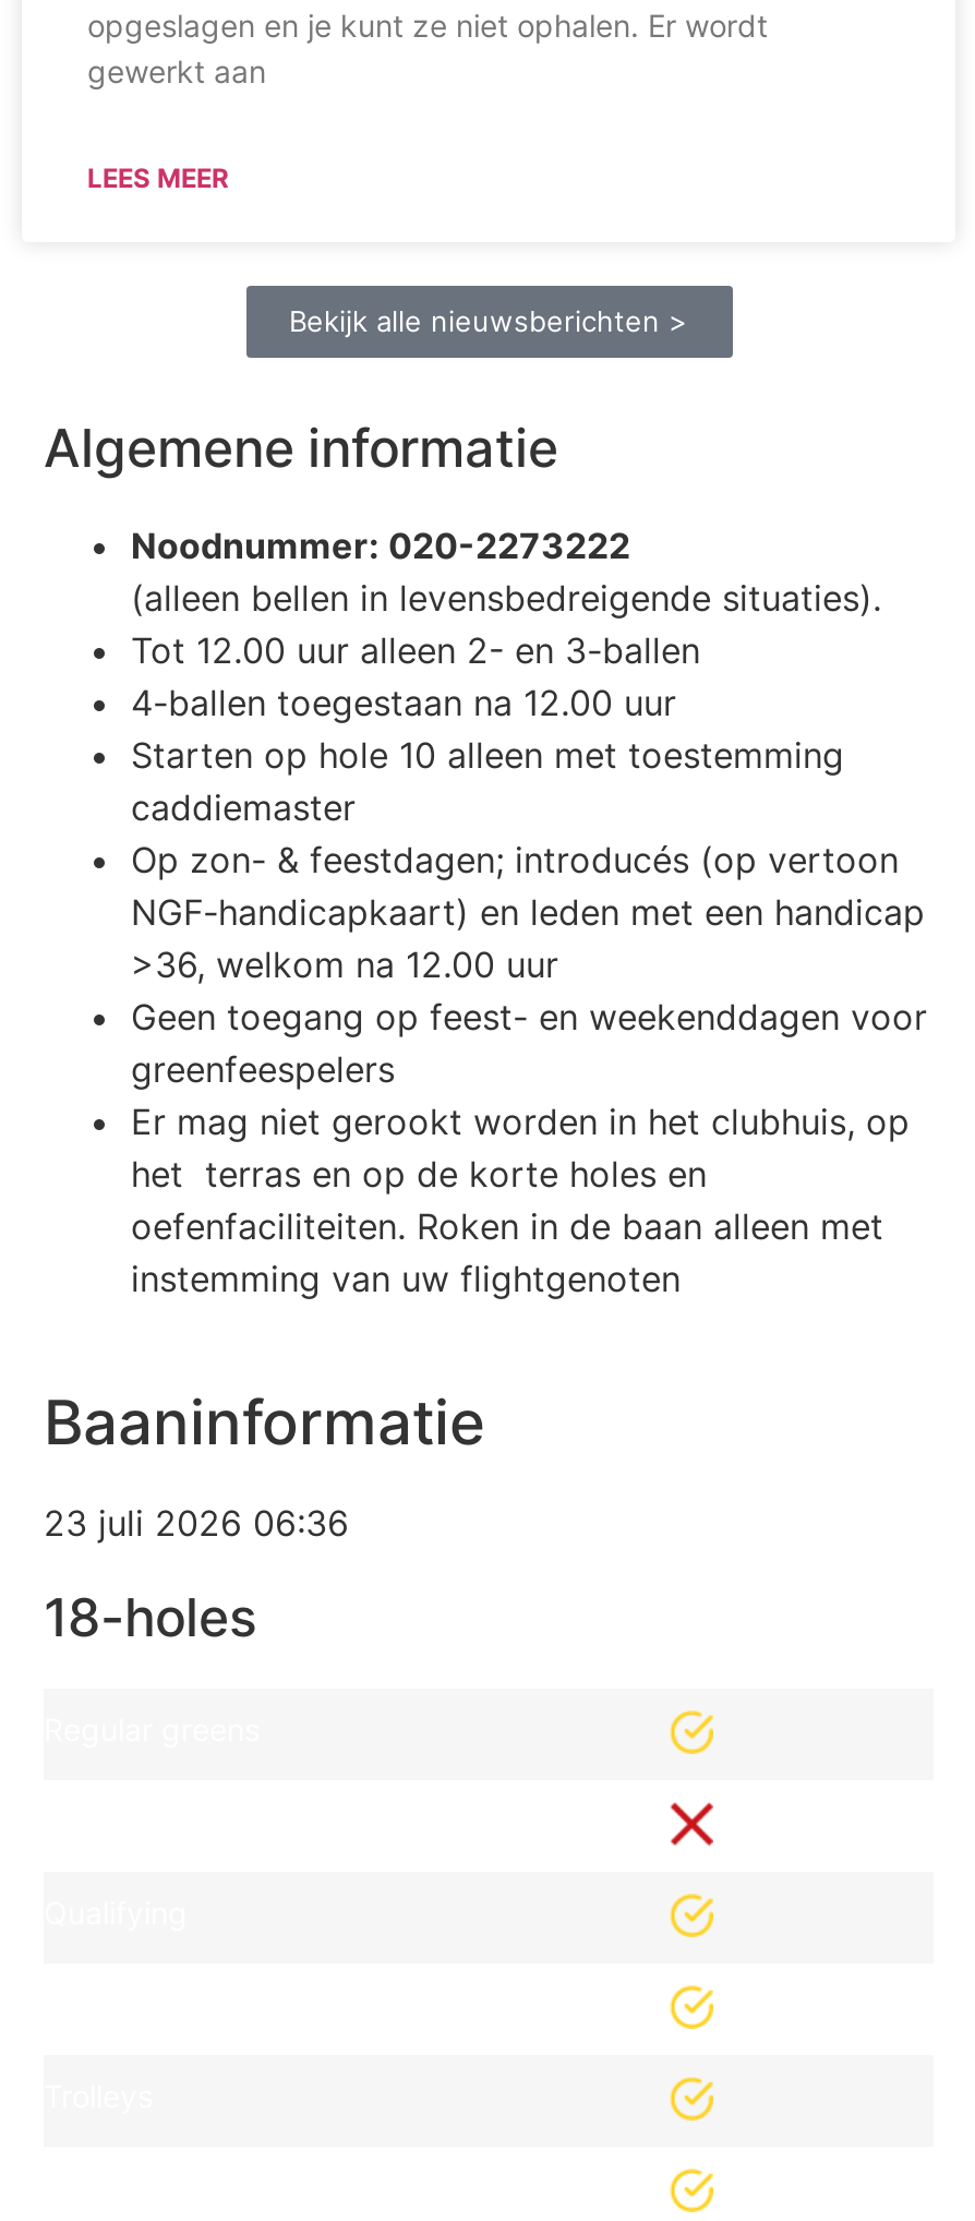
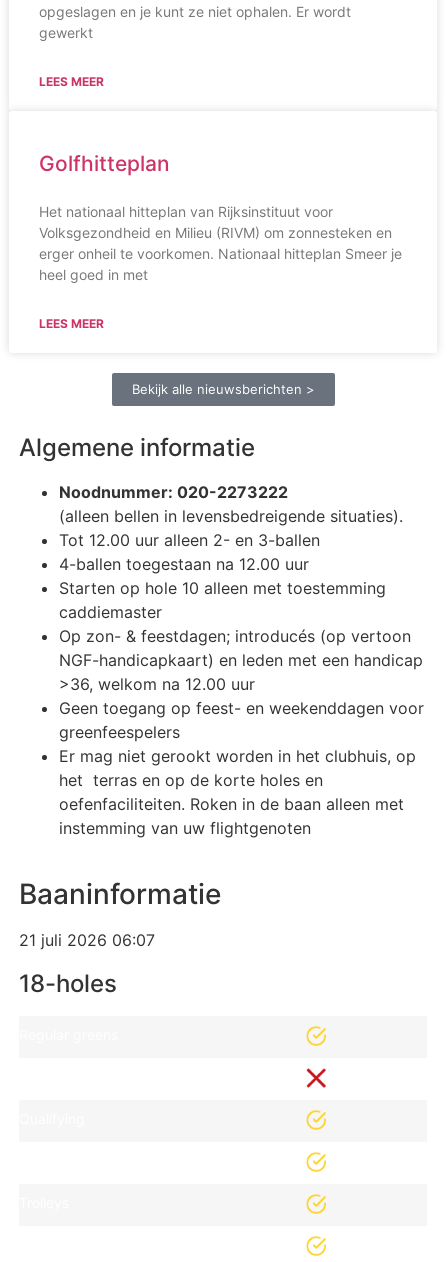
- gewerkt aan
+ gewerkt
+ LEES MEER
+ Golfhitteplan
+ Het nationaal hitteplan van Rijksinstituut voor
+ Volksgezondheid en Milieu (RIVM) om zonnesteken en
+ erger onheil te voorkomen. Nationaal hitteplan Smeer je
+ heel goed in met

- 23 juli 2026 06:36
+ 21 juli 2026 06:07
